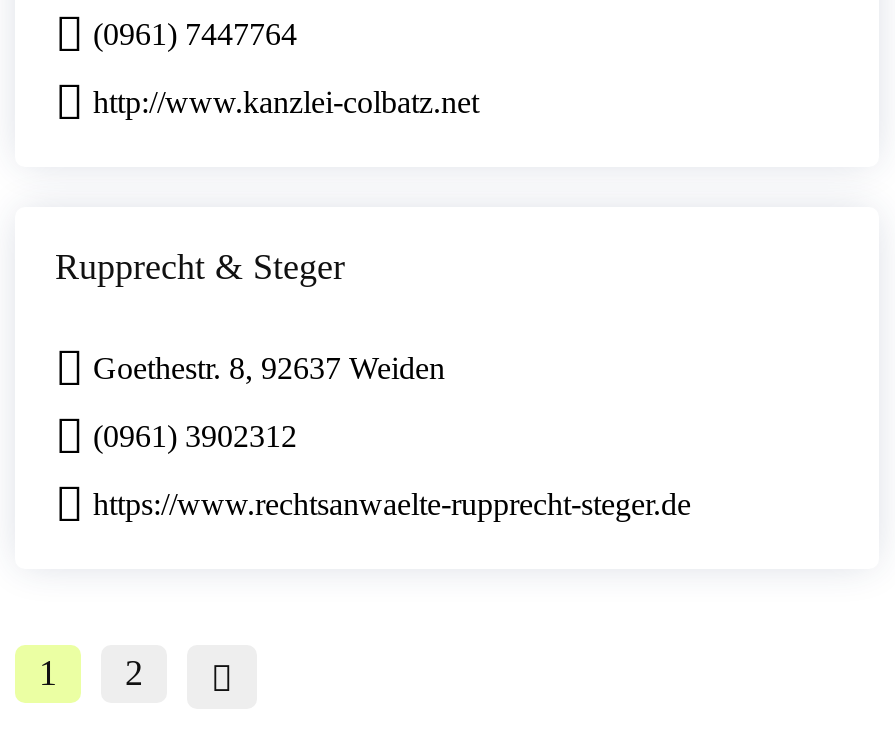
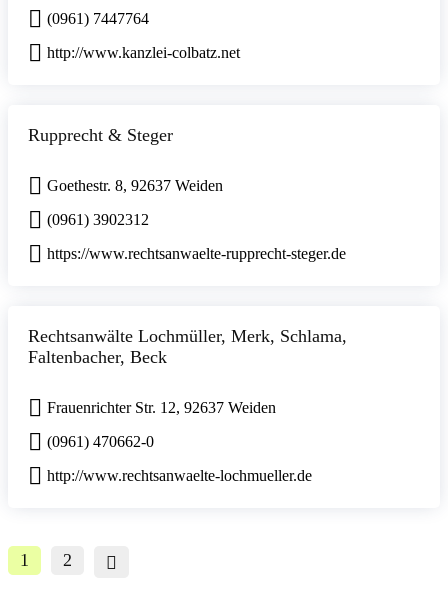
+ Rechtsanwälte Lochmüller, Merk, Schlama,
+ Faltenbacher, Beck
+ Frauenrichter Str. 12, 92637 Weiden
+ (0961) 470662-0
+ http://www.rechtsanwaelte-lochmueller.de
